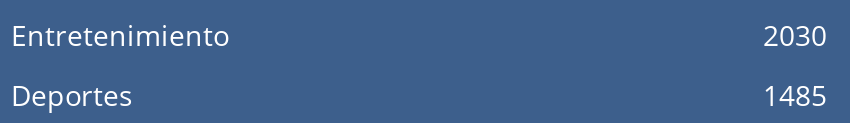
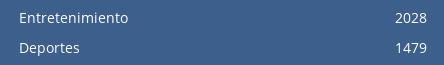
- 2030
+ 2028

- 1485
+ 1479
